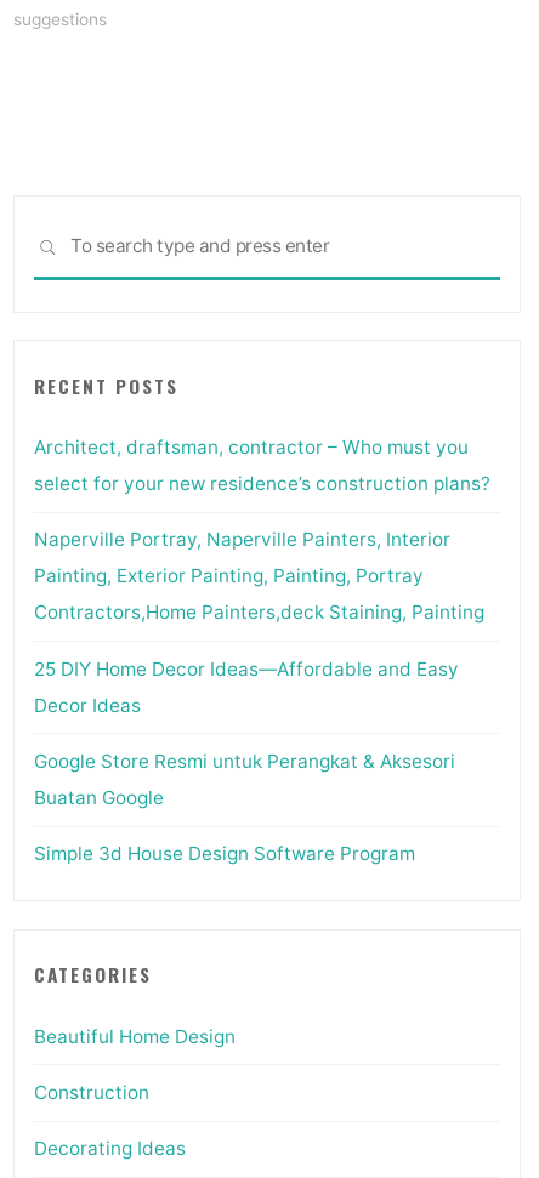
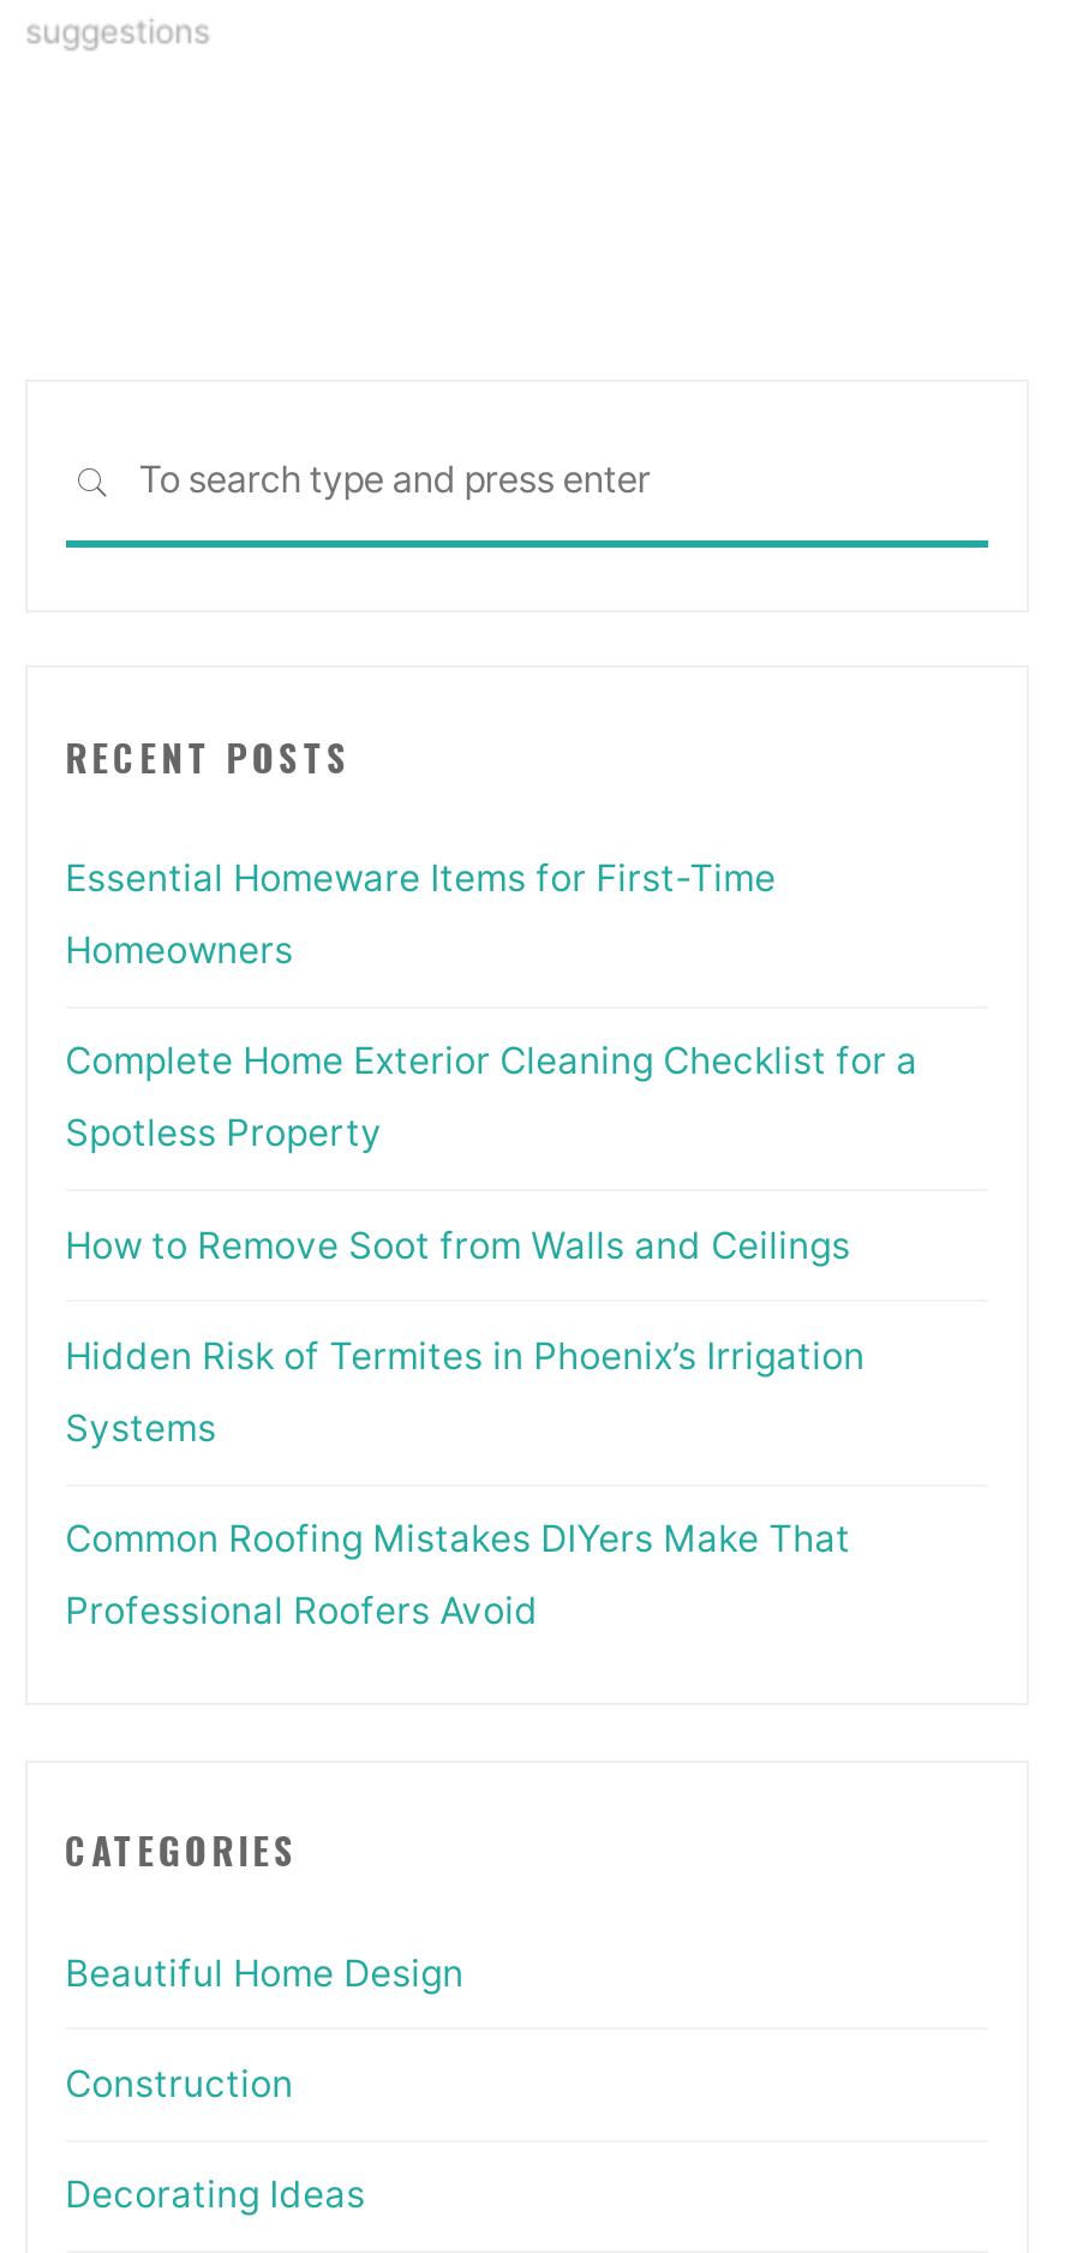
- Architect, draftsman, contractor – Who must you
- select for your new residence’s construction plans?
- Naperville Portray, Naperville Painters, Interior
- Painting, Exterior Painting, Painting, Portray
- Contractors,Home Painters,deck Staining, Painting
- 25 DIY Home Decor Ideas—Affordable and Easy
- Decor Ideas
- Google Store Resmi untuk Perangkat & Aksesori
- Buatan Google
- Simple 3d House Design Software Program
+ Essential Homeware Items for First-Time
+ Homeowners
+ Complete Home Exterior Cleaning Checklist for a
+ Spotless Property
+ How to Remove Soot from Walls and Ceilings
+ Hidden Risk of Termites in Phoenix’s Irrigation
+ Systems
+ Common Roofing Mistakes DIYers Make That
+ Professional Roofers Avoid
